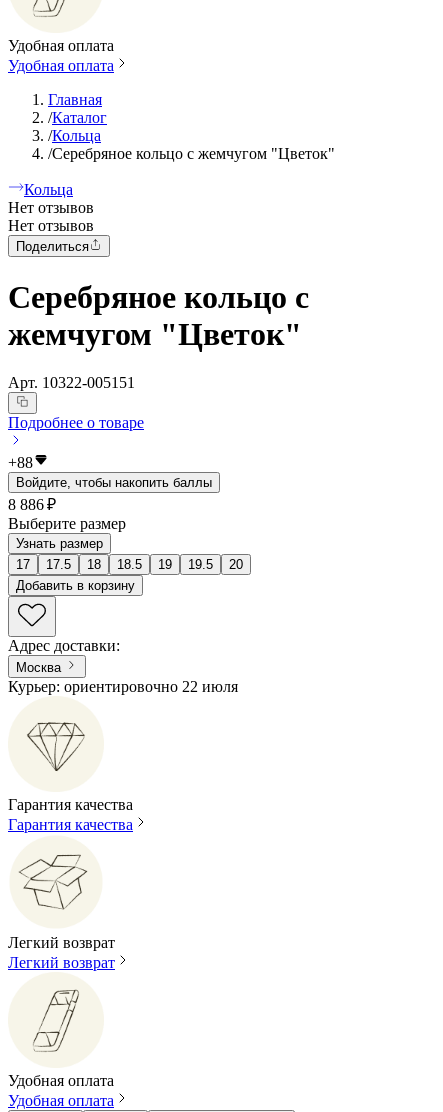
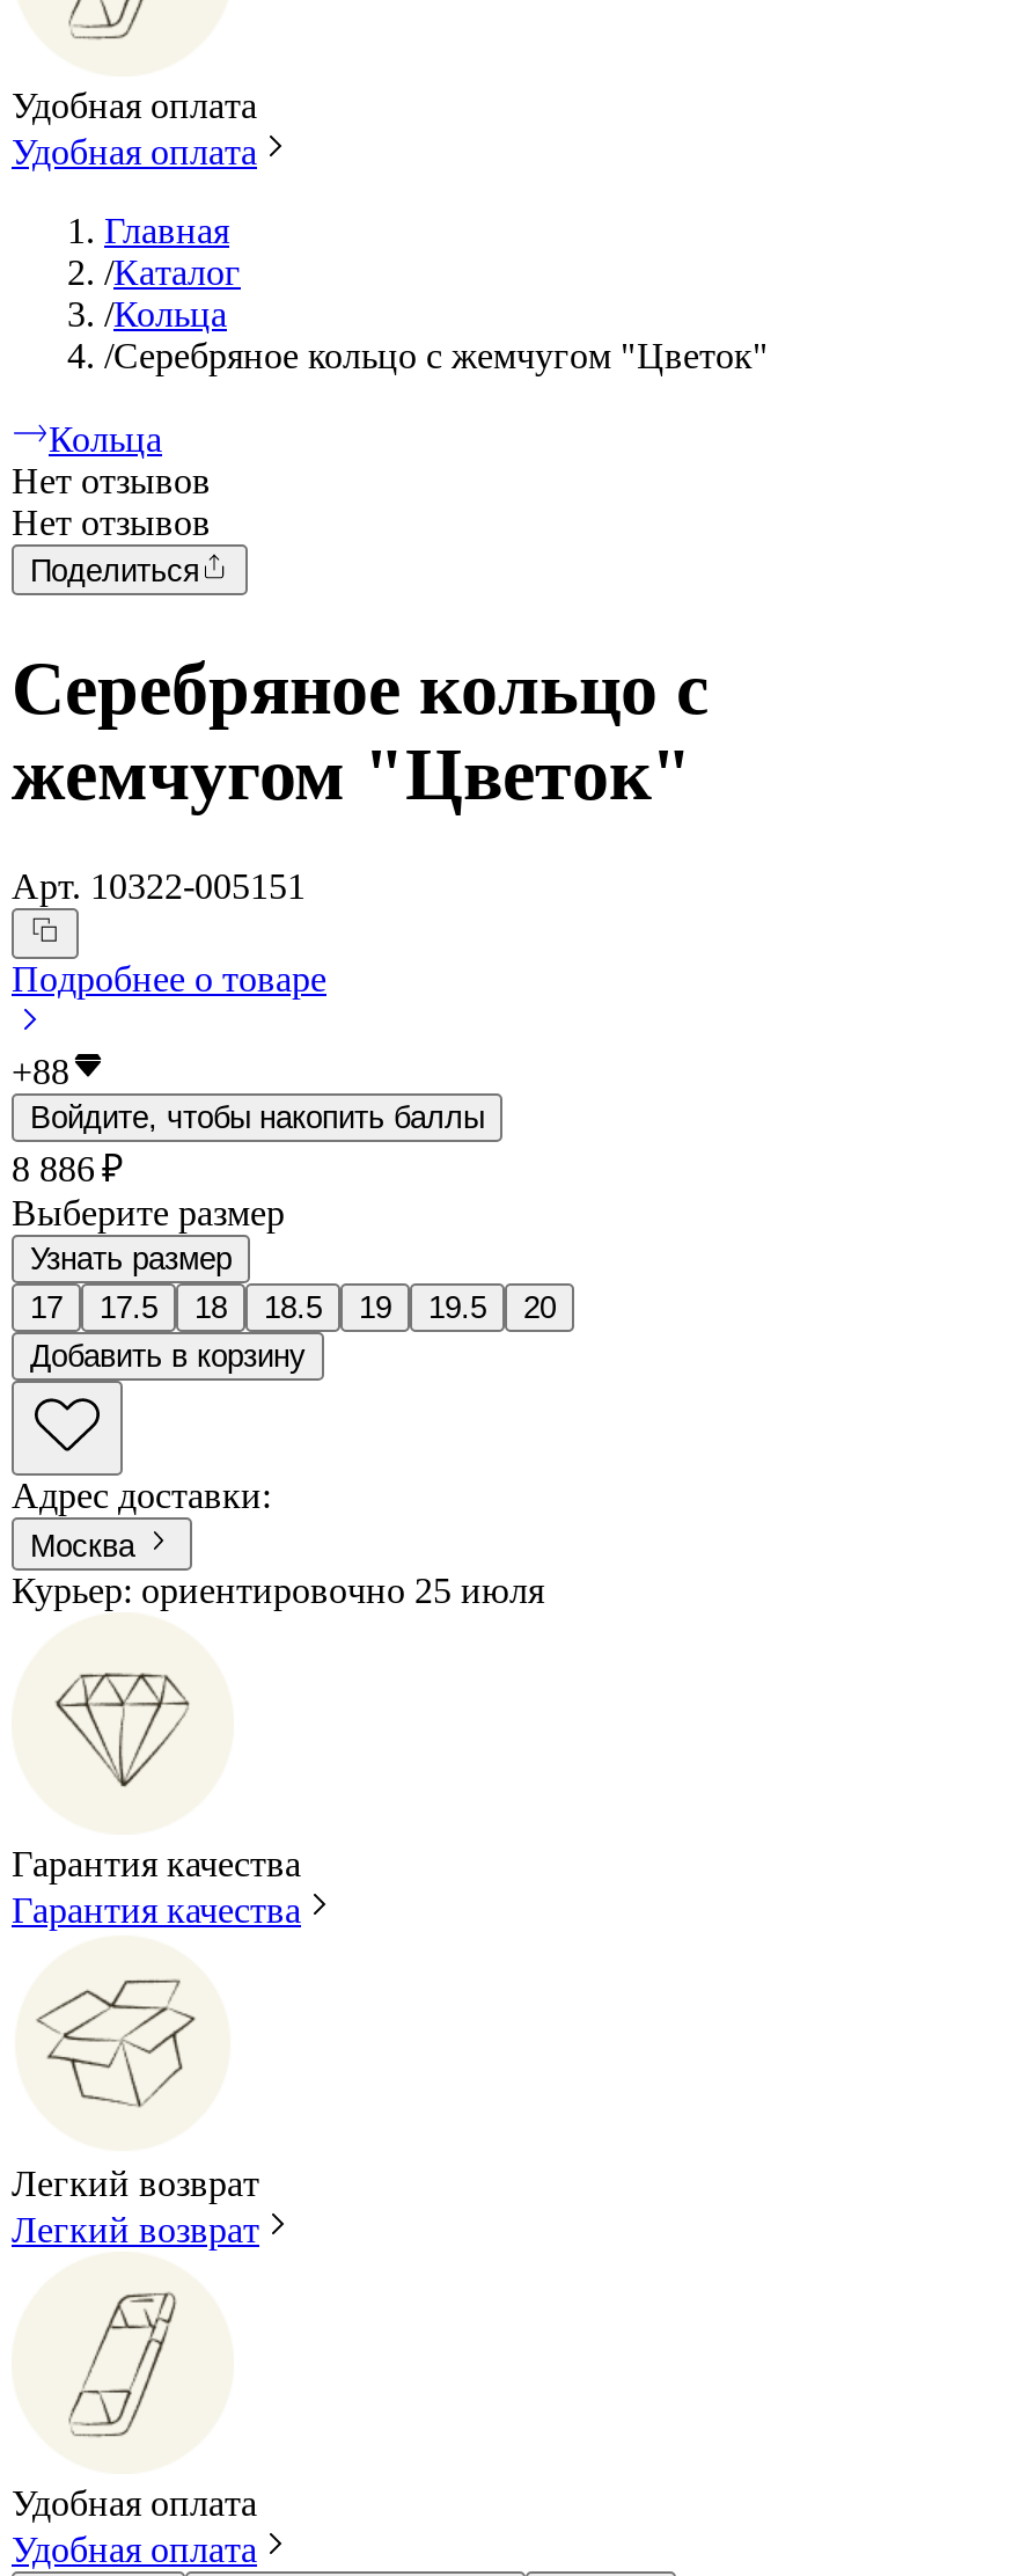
- Курьер: ориентировочно 22 июля
+ Курьер: ориентировочно 25 июля
